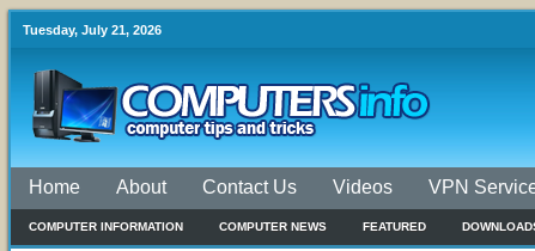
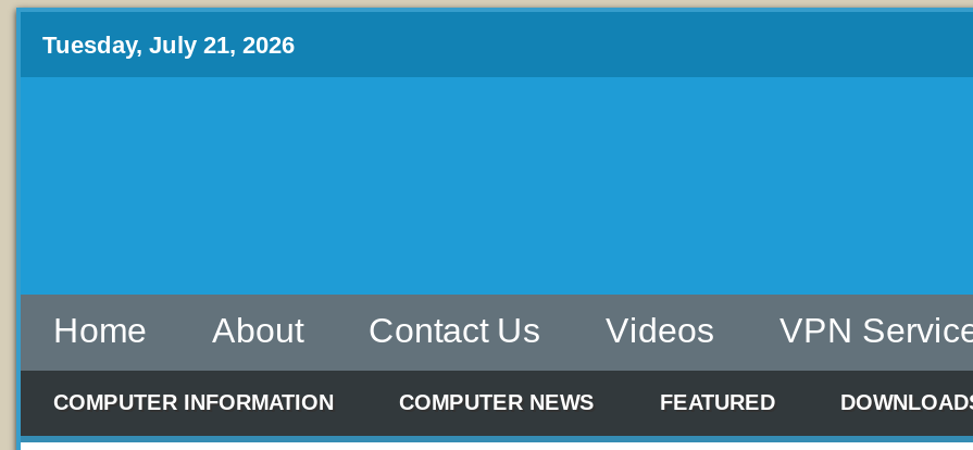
- [image]
